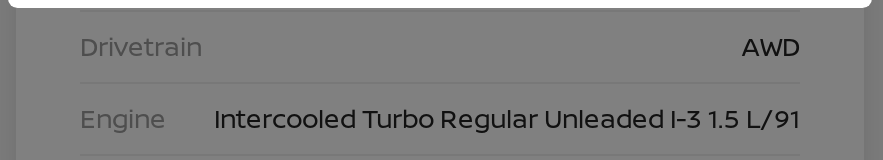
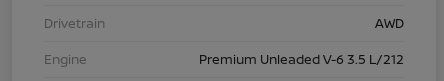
- Intercooled Turbo Regular Unleaded I-3 1.5 L/91
+ Premium Unleaded V-6 3.5 L/212
